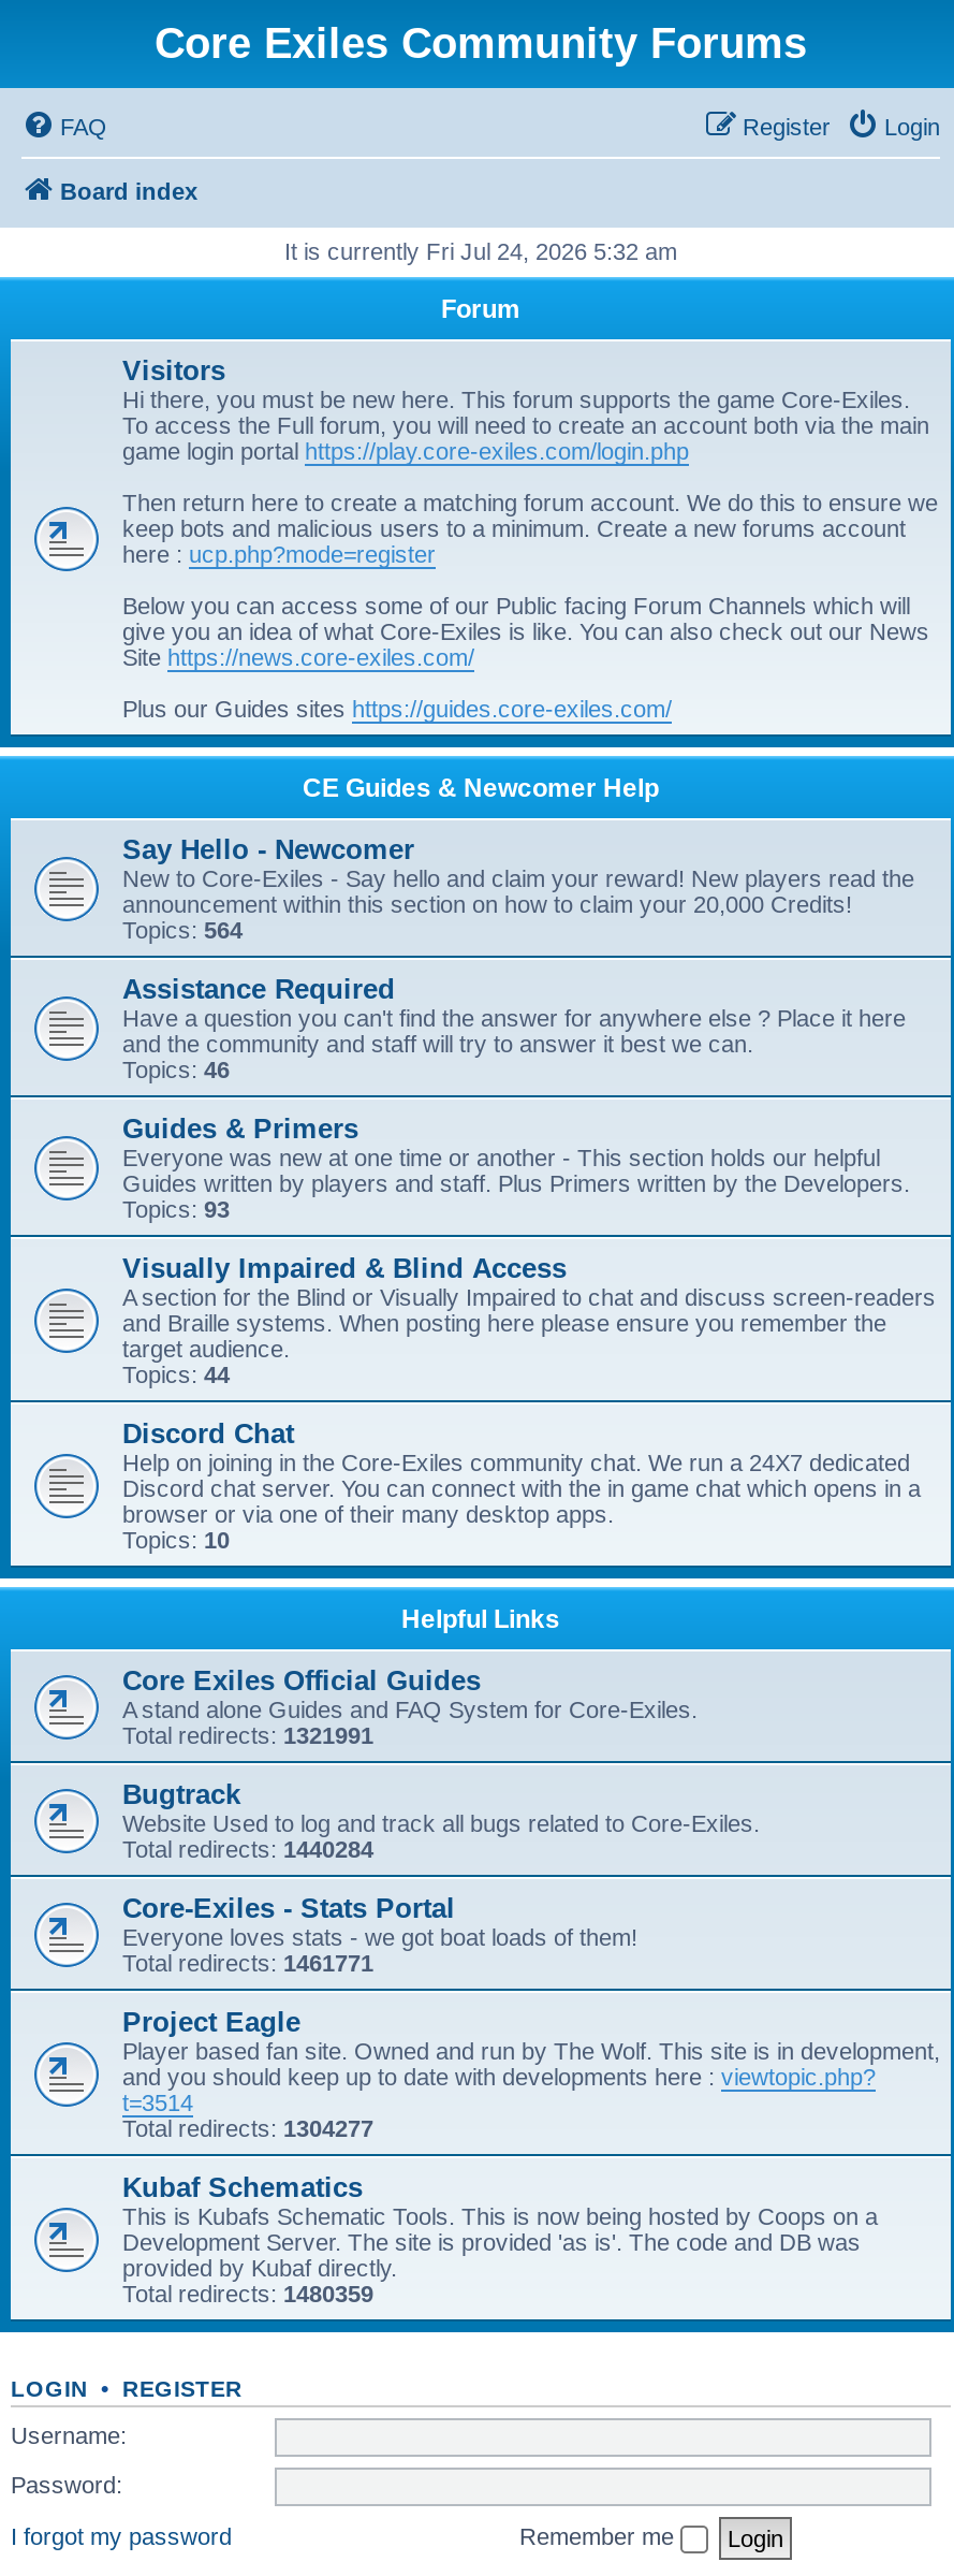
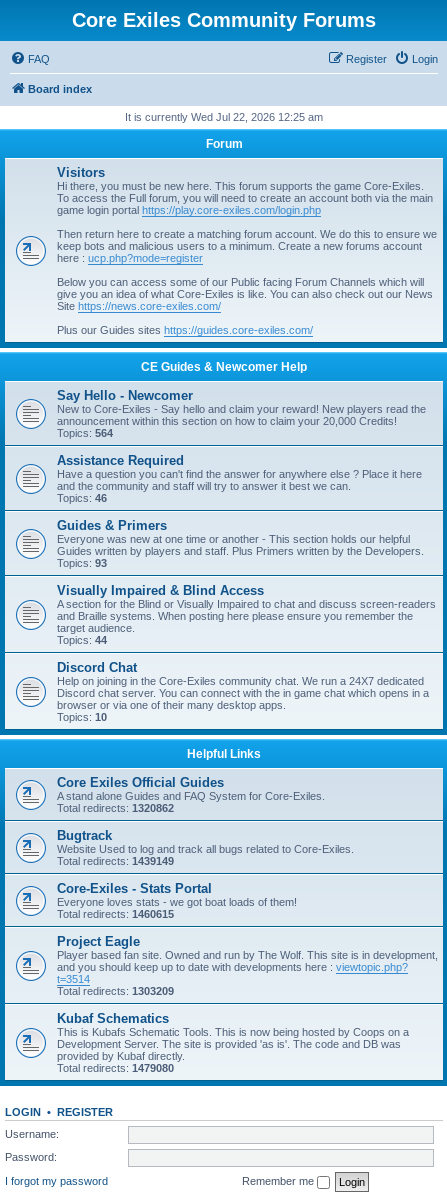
- It is currently Fri Jul 24, 2026 5:32 am
+ It is currently Wed Jul 22, 2026 12:25 am

- Total redirects: 1321991
+ Total redirects: 1320862

- Total redirects: 1440284
+ Total redirects: 1439149

- Total redirects: 1461771
+ Total redirects: 1460615

- Total redirects: 1304277
+ Total redirects: 1303209

- Total redirects: 1480359
+ Total redirects: 1479080
